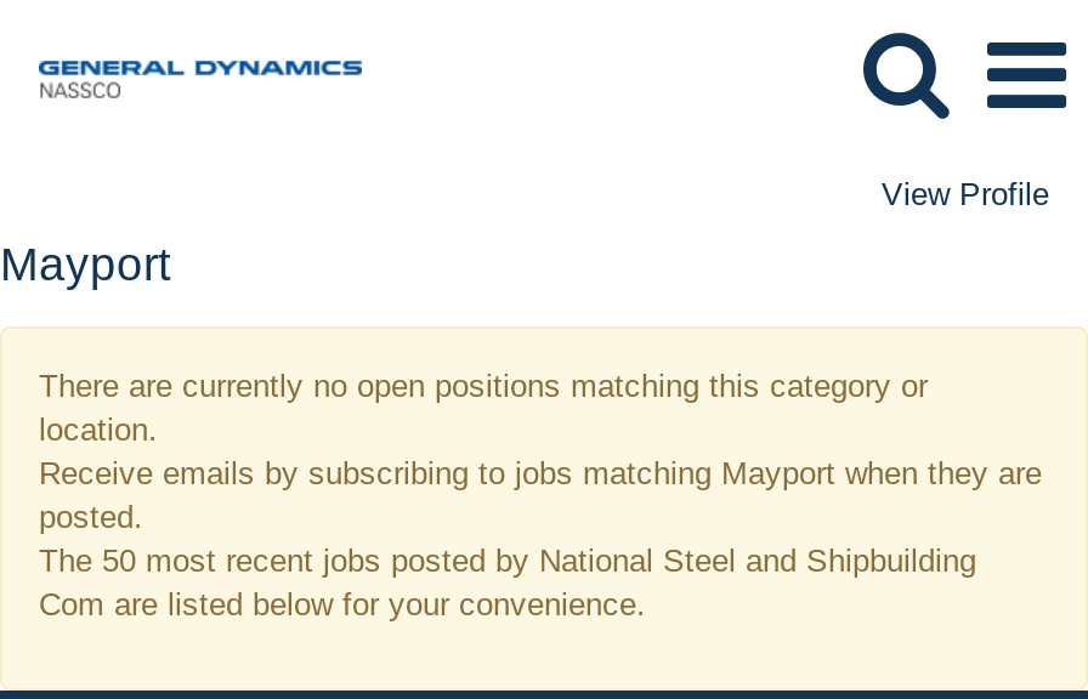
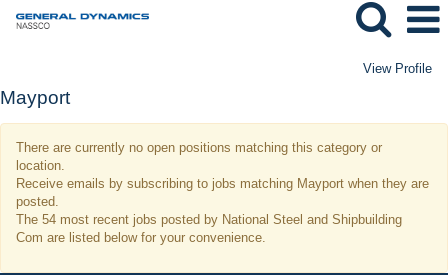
- The 50 most recent jobs posted by National Steel and Shipbuilding
+ The 54 most recent jobs posted by National Steel and Shipbuilding
